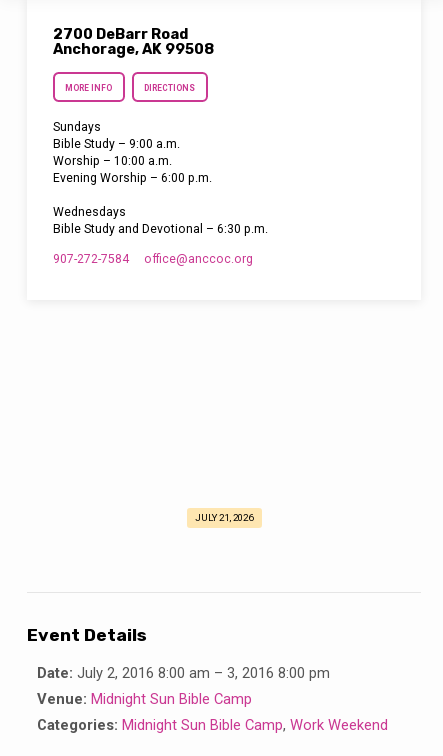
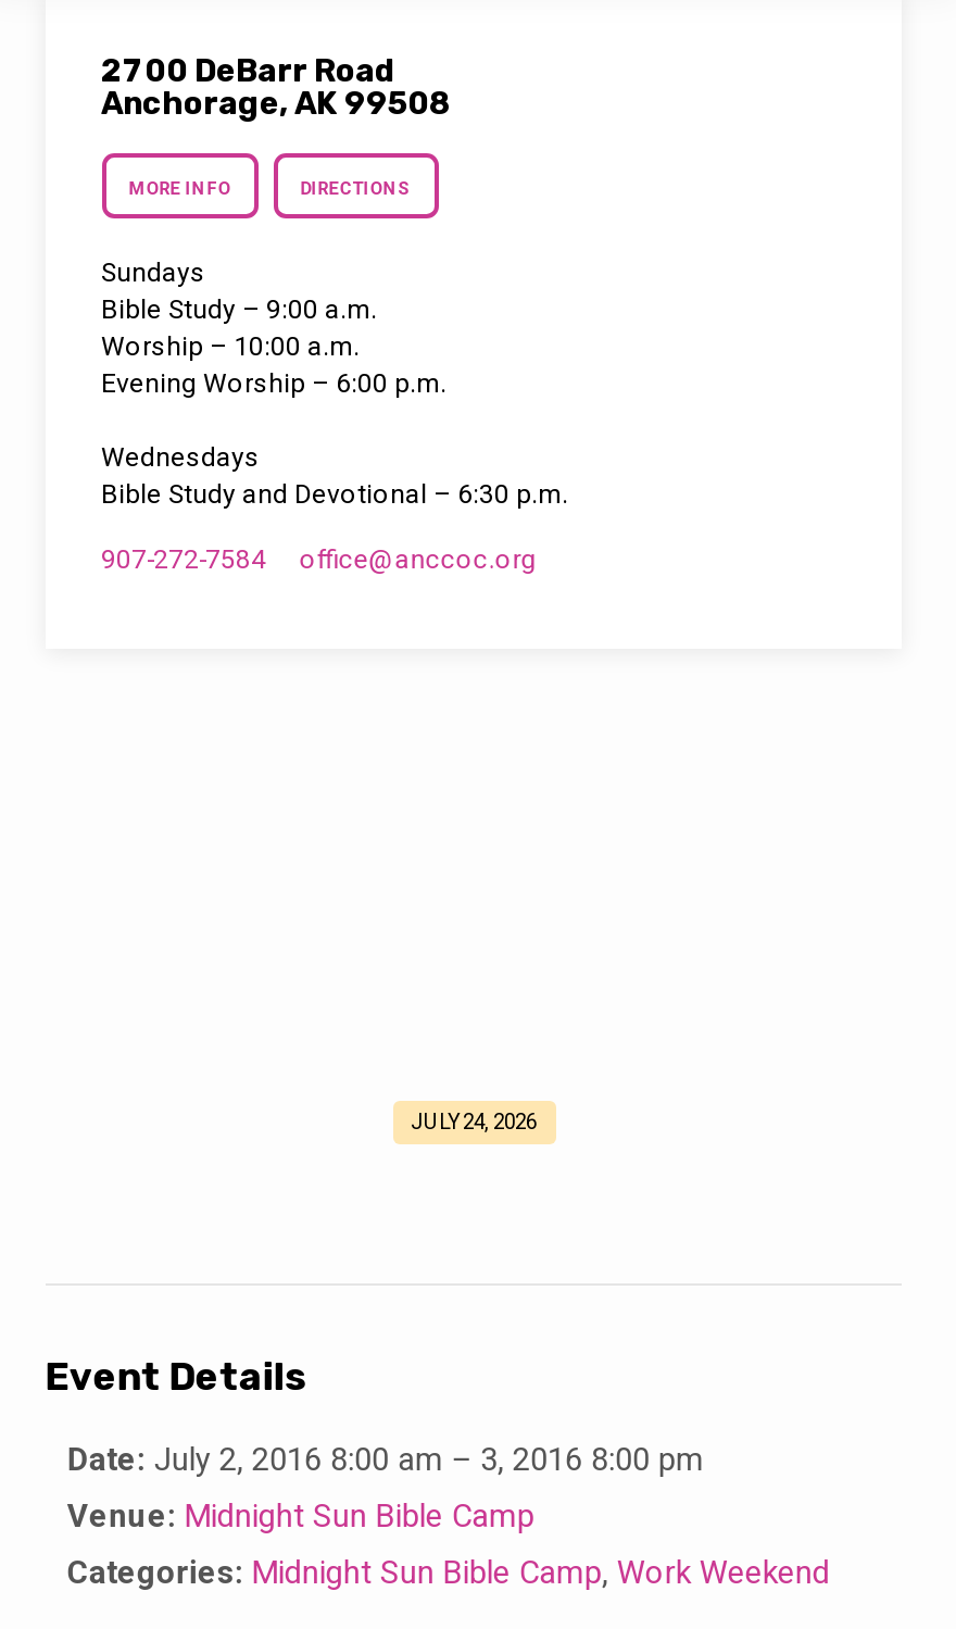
- JULY 21, 2026
+ JULY 24, 2026
